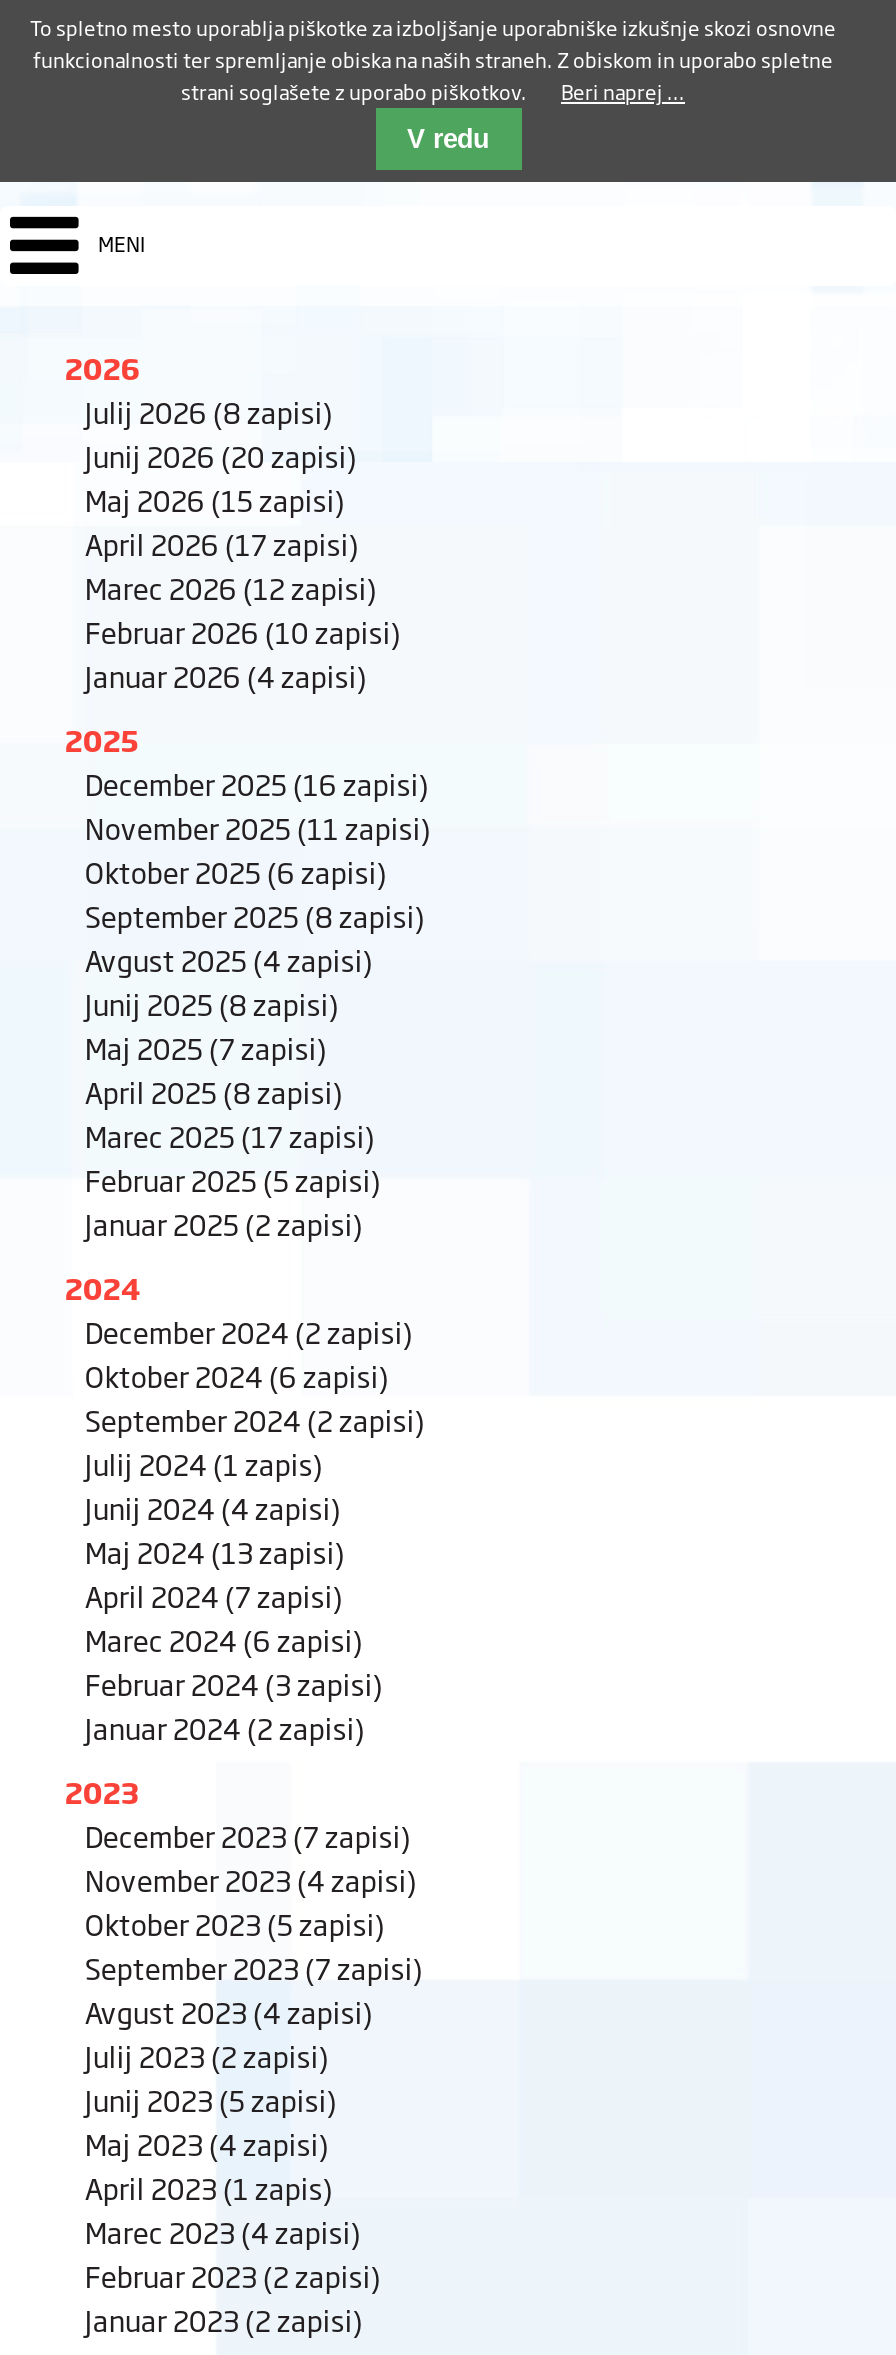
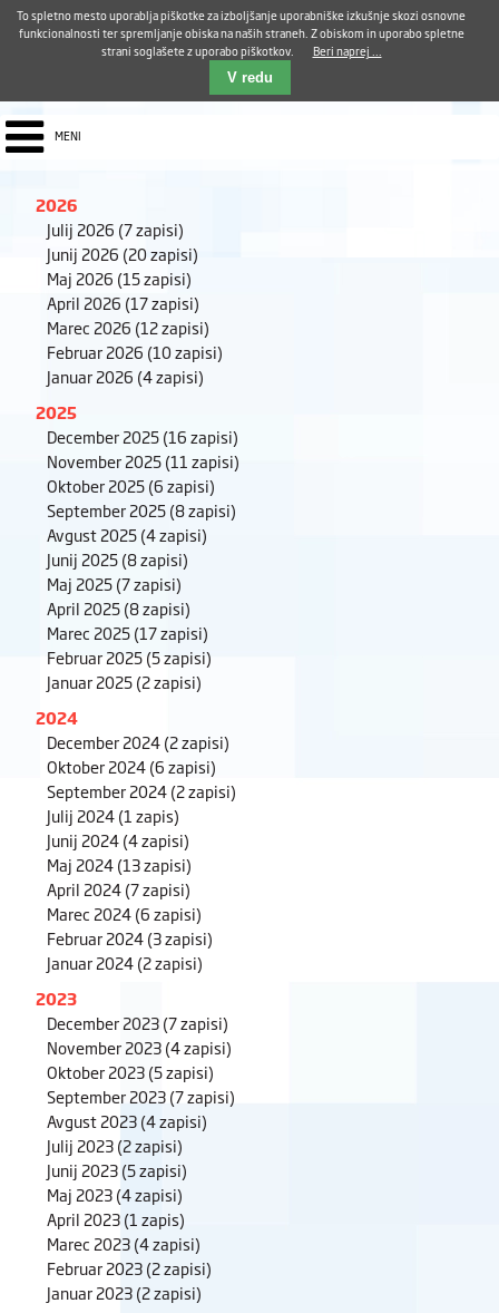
- Julij 2026 (8 zapisi)
+ Julij 2026 (7 zapisi)
